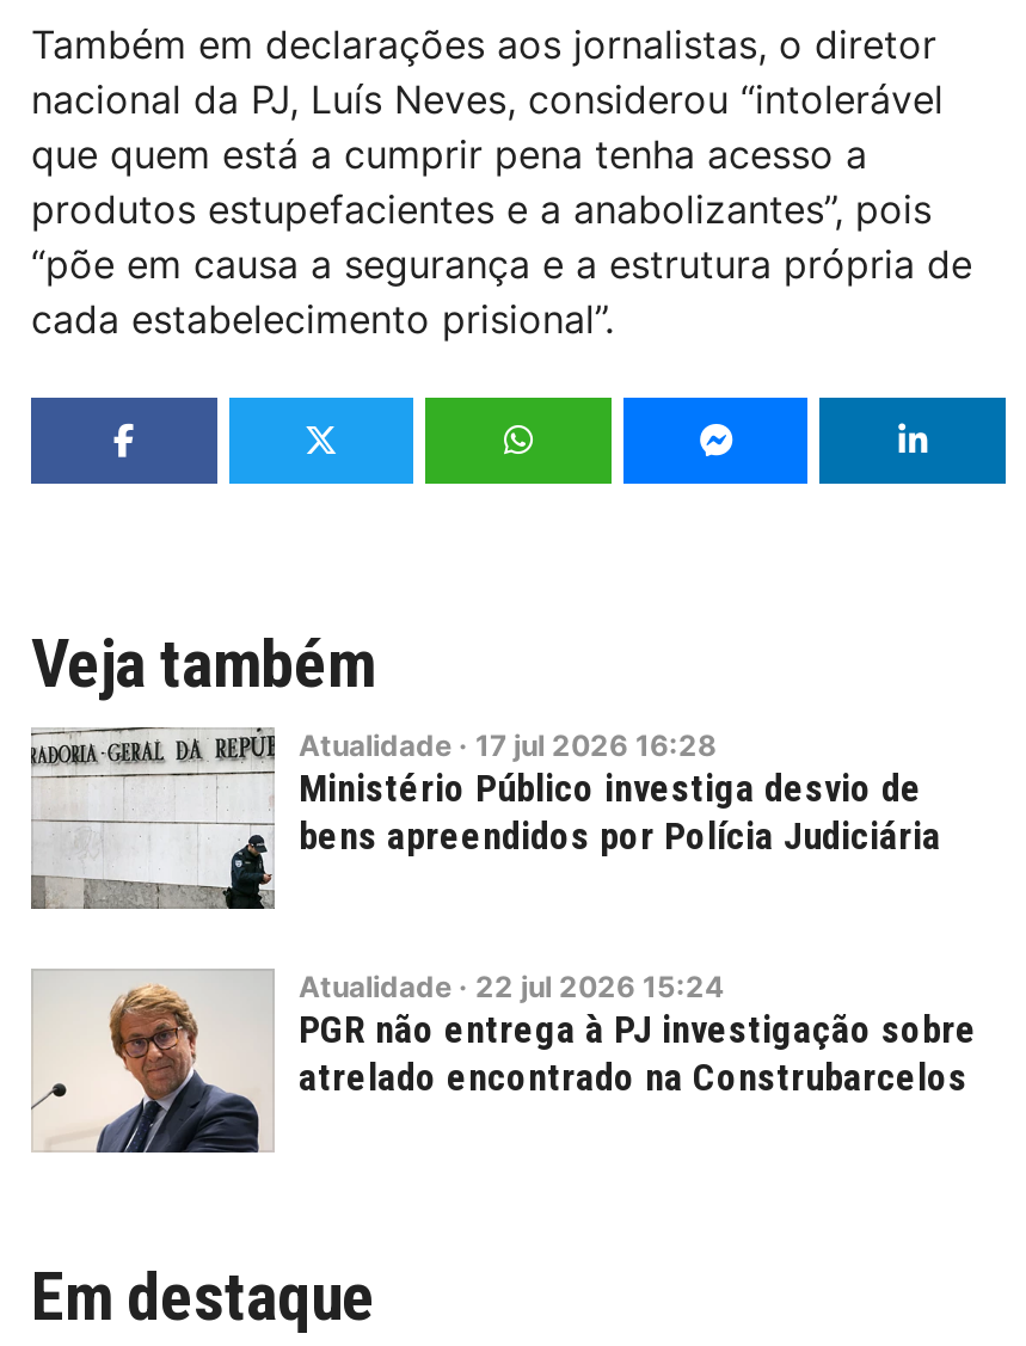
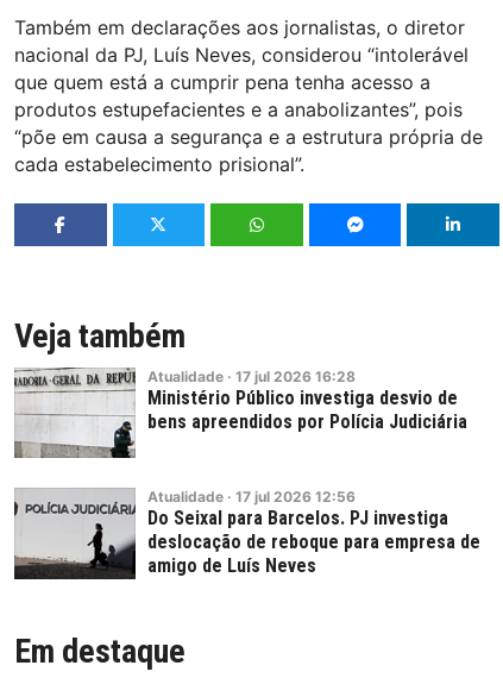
- [image]
- Atualidade · 22 jul 2026 15:24
- PGR não entrega à PJ investigação sobre
- atrelado encontrado na Construbarcelos
+ [image]
+ Atualidade · 17 jul 2026 12:56
+ Do Seixal para Barcelos. PJ investiga
+ deslocação de reboque para empresa de
+ amigo de Luís Neves
